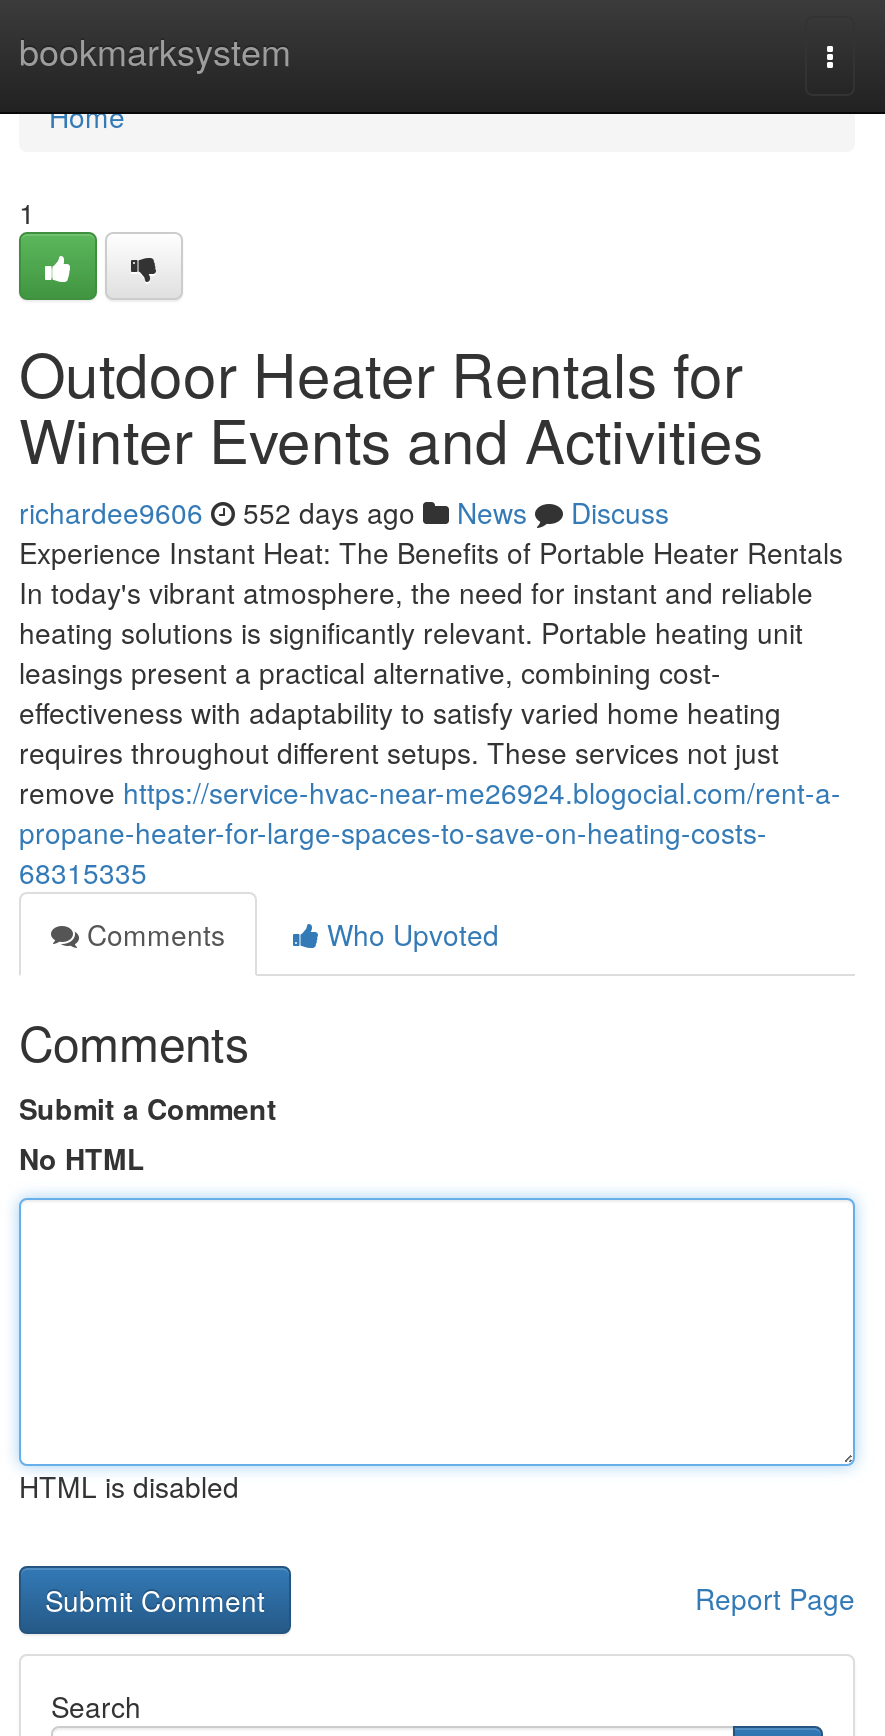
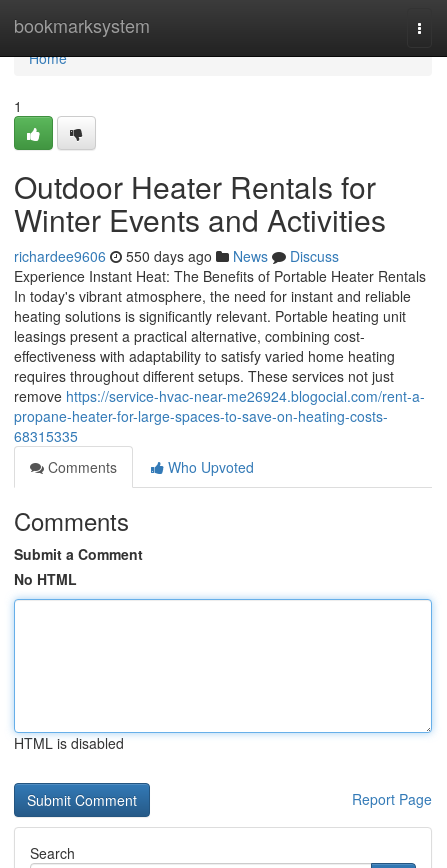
- richardee9606 552 days ago News Discuss
+ richardee9606 550 days ago News Discuss
